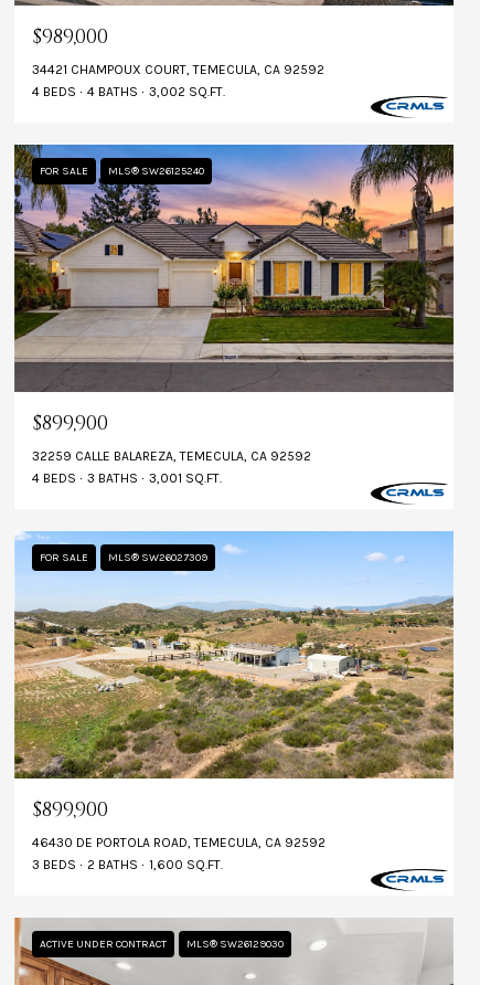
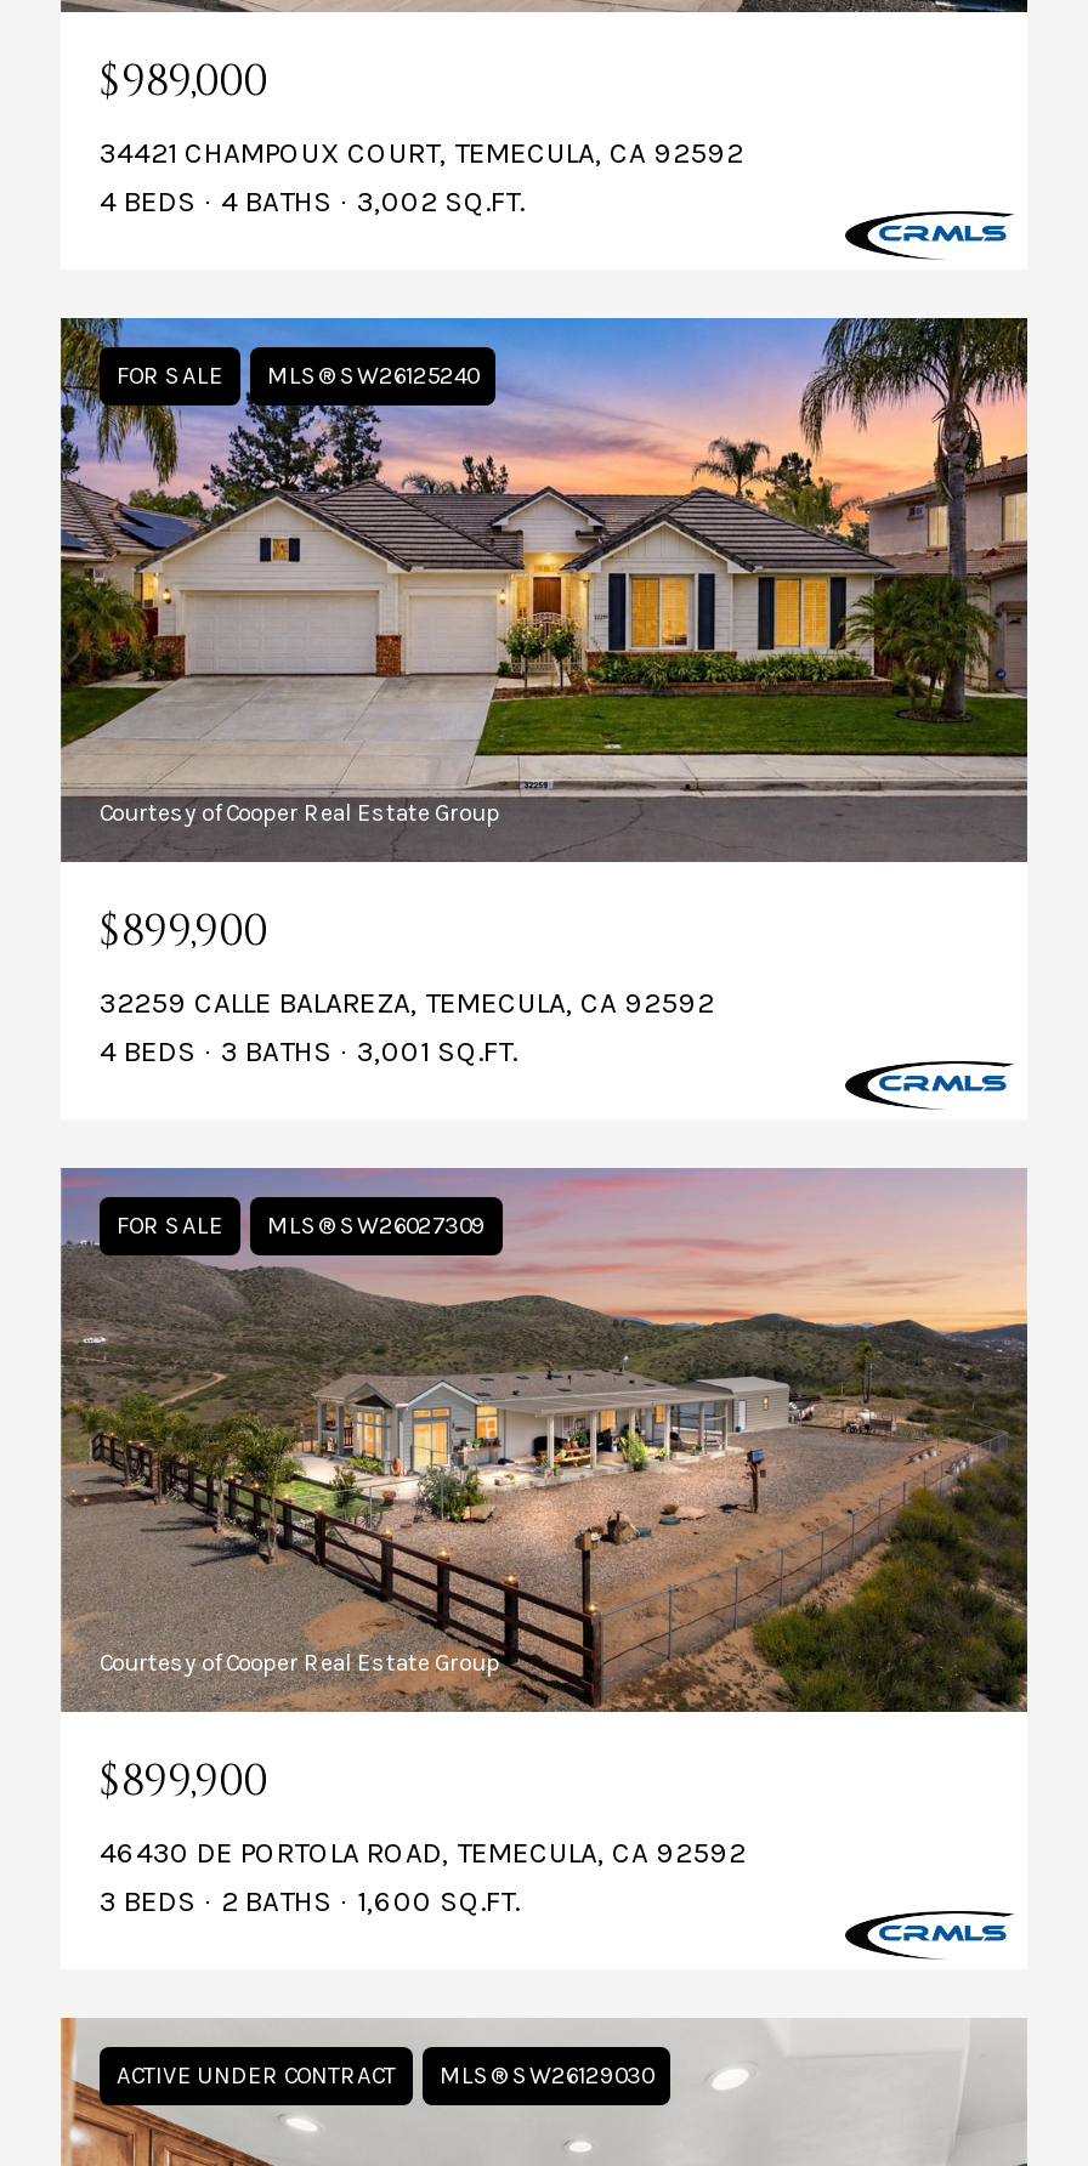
+ Courtesy of Cooper Real Estate Group

- [image]
+ [image]

+ Courtesy of Cooper Real Estate Group
